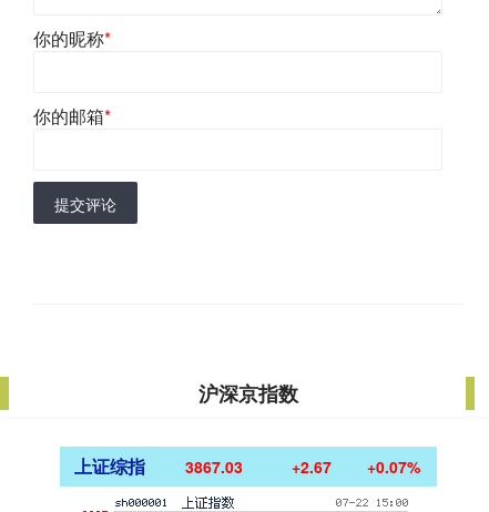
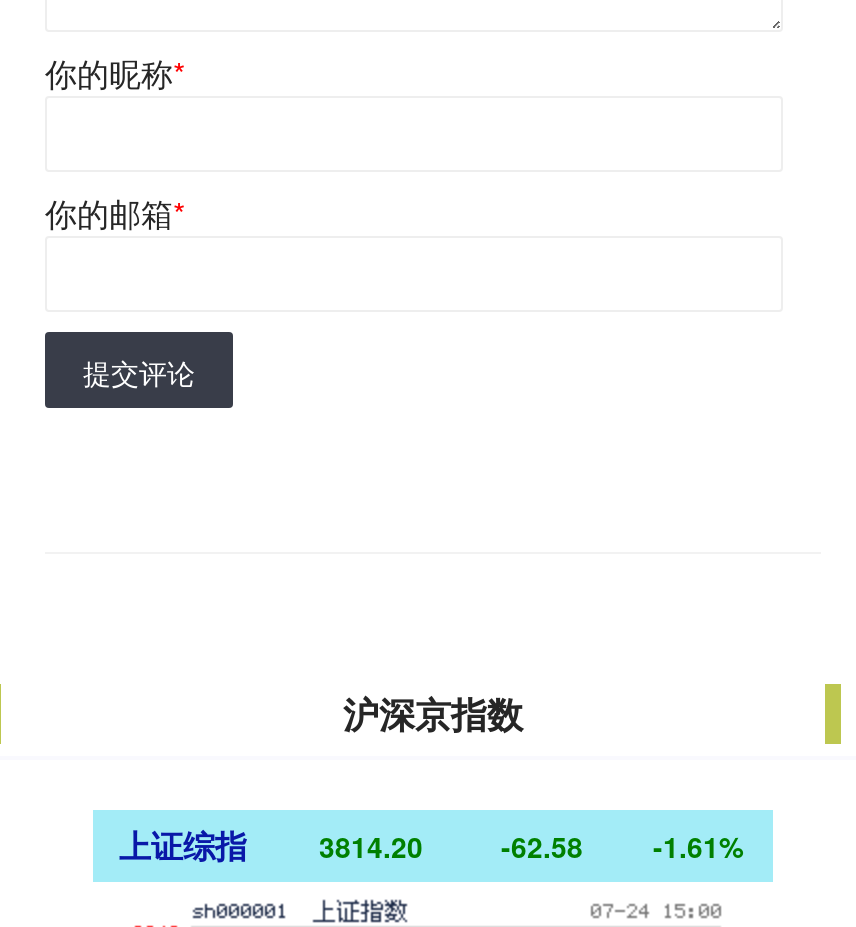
- 3867.03
+ 3814.20

- +2.67
+ -62.58

- +0.07%
+ -1.61%
